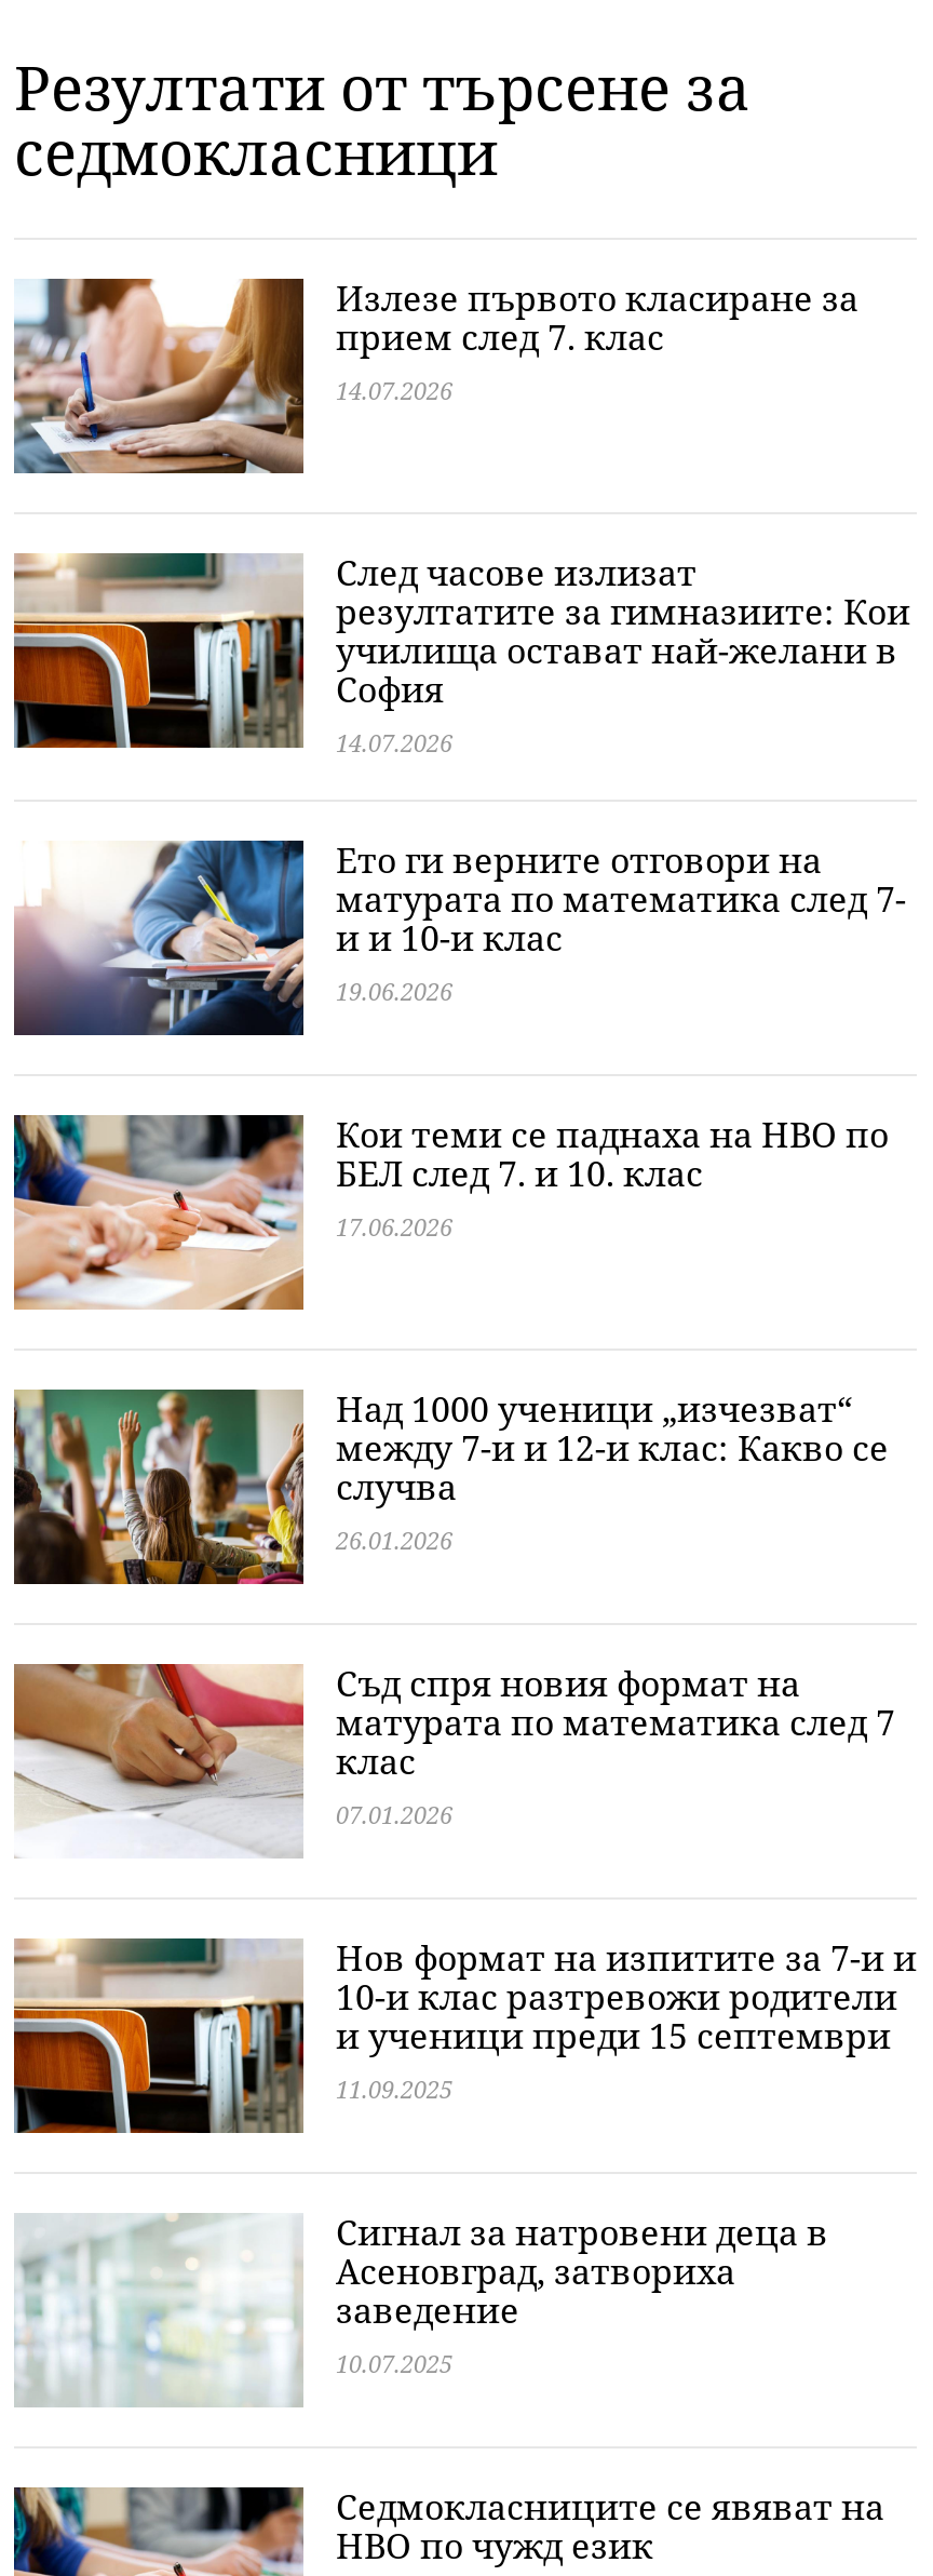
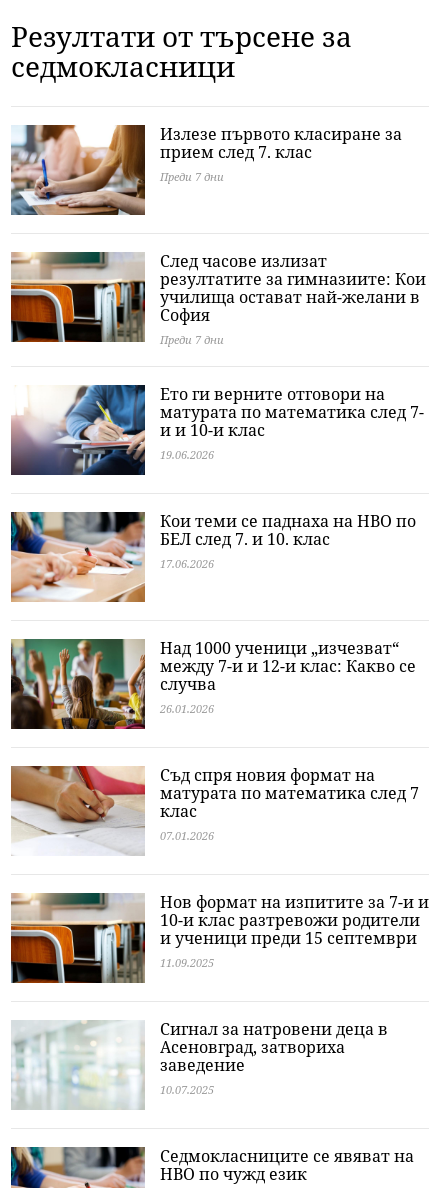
- 14.07.2026
+ Преди 7 дни

- 14.07.2026
+ Преди 7 дни
